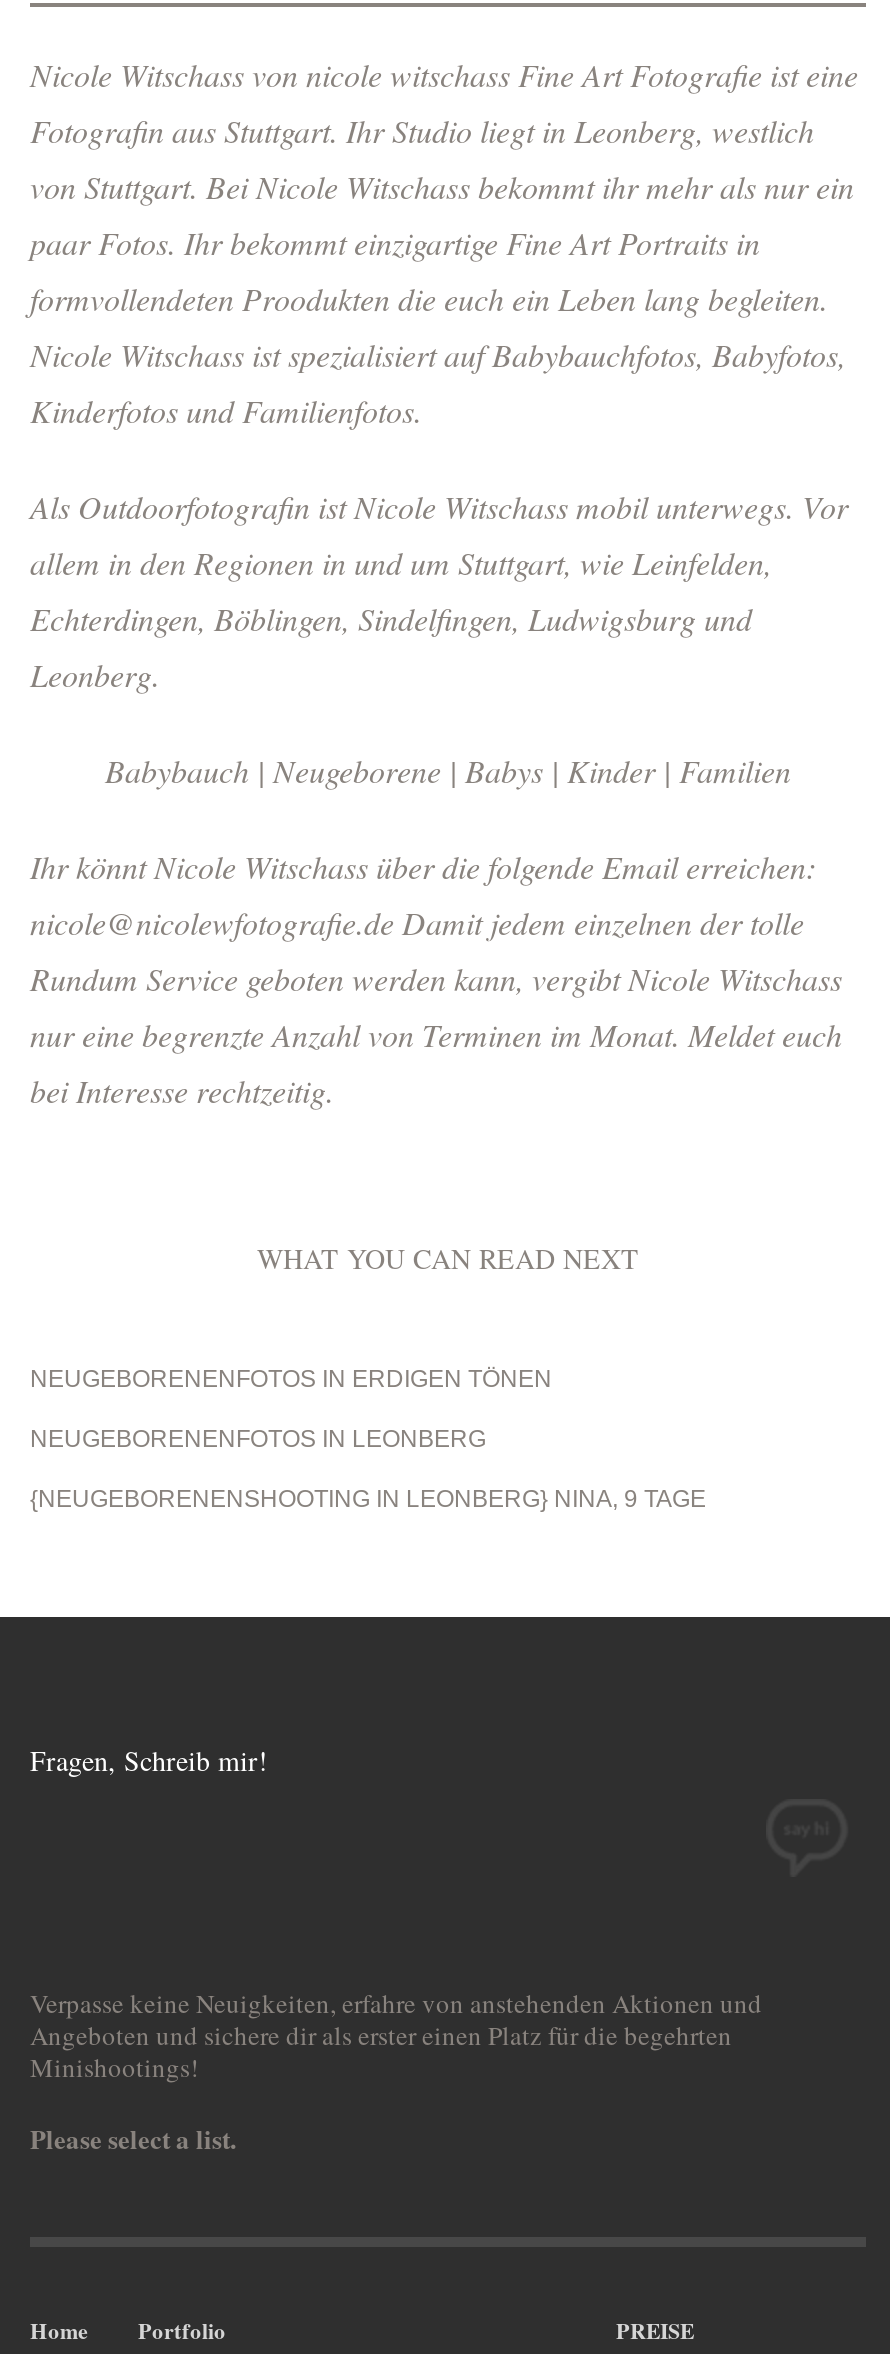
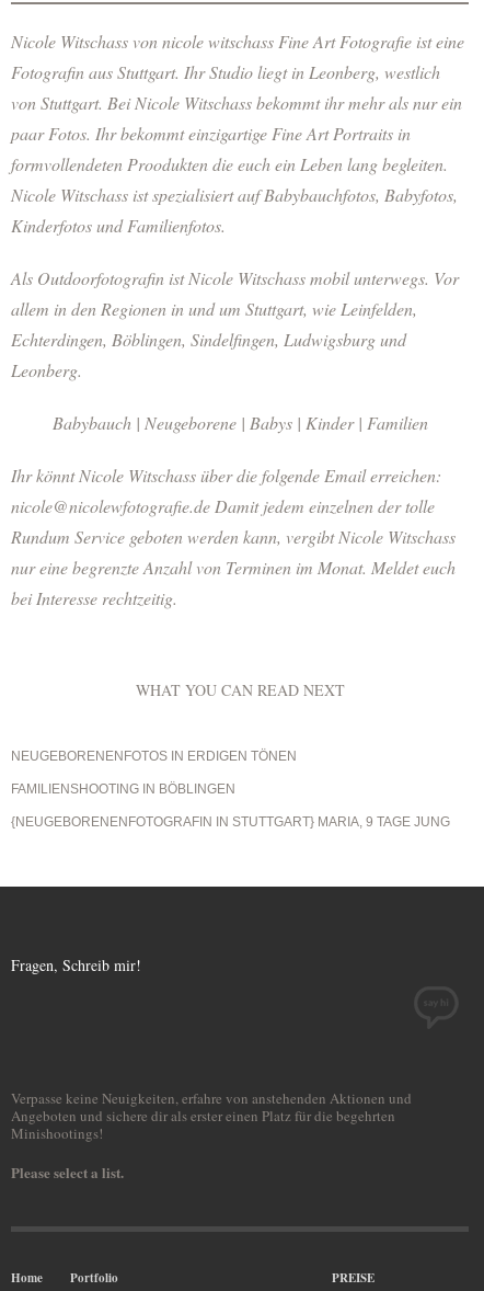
- NEUGEBORENENFOTOS IN LEONBERG
+ FAMILIENSHOOTING IN BÖBLINGEN

- {NEUGEBORENENSHOOTING IN LEONBERG} NINA, 9 TAGE
+ {NEUGEBORENENFOTOGRAFIN IN STUTTGART} MARIA, 9 TAGE JUNG
